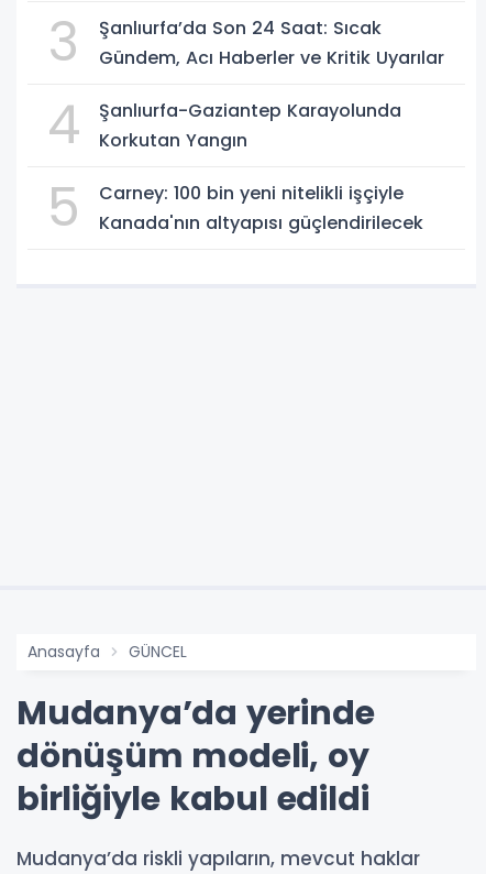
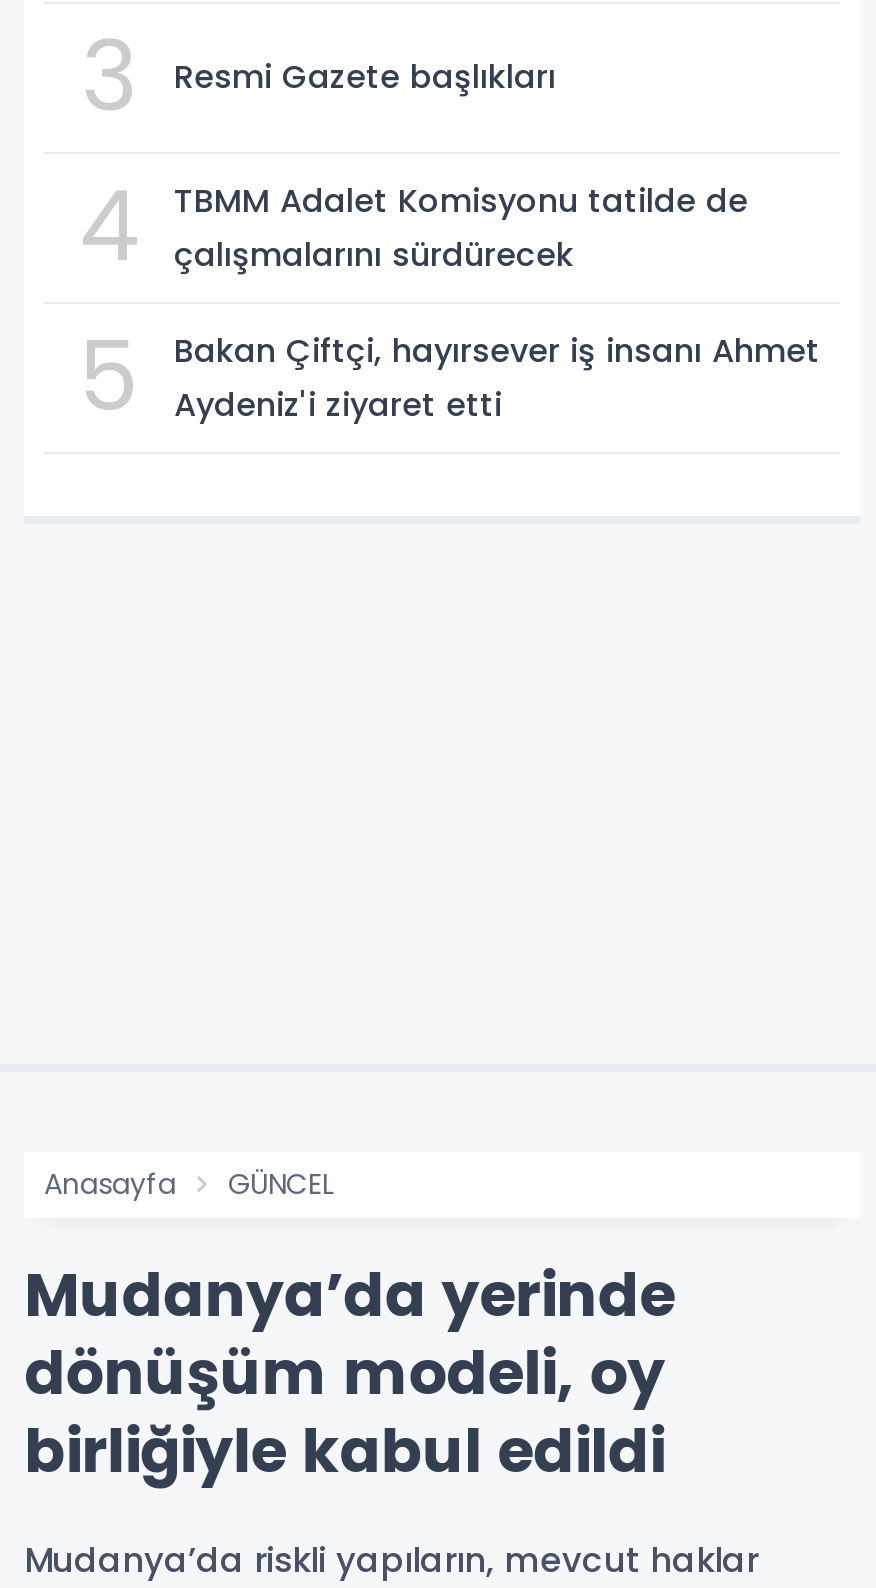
- Şanlıurfa’da Son 24 Saat: Sıcak
- Gündem, Acı Haberler ve Kritik Uyarılar
+ Resmi Gazete başlıkları

- Şanlıurfa-Gaziantep Karayolunda
- Korkutan Yangın
+ TBMM Adalet Komisyonu tatilde de
+ çalışmalarını sürdürecek

- Carney: 100 bin yeni nitelikli işçiyle
- Kanada'nın altyapısı güçlendirilecek
+ Bakan Çiftçi, hayırsever iş insanı Ahmet
+ Aydeniz'i ziyaret etti
